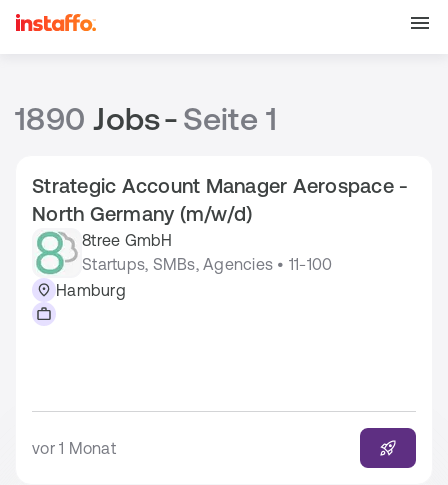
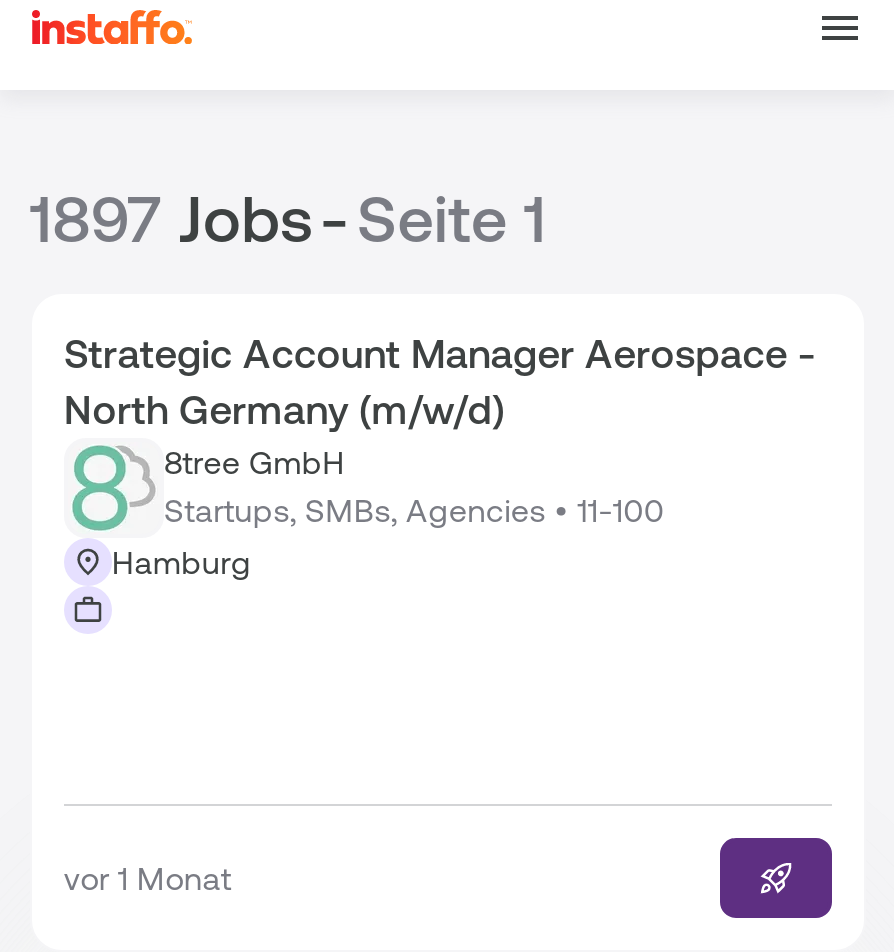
- 1890 Jobs - Seite 1
+ 1897 Jobs - Seite 1
